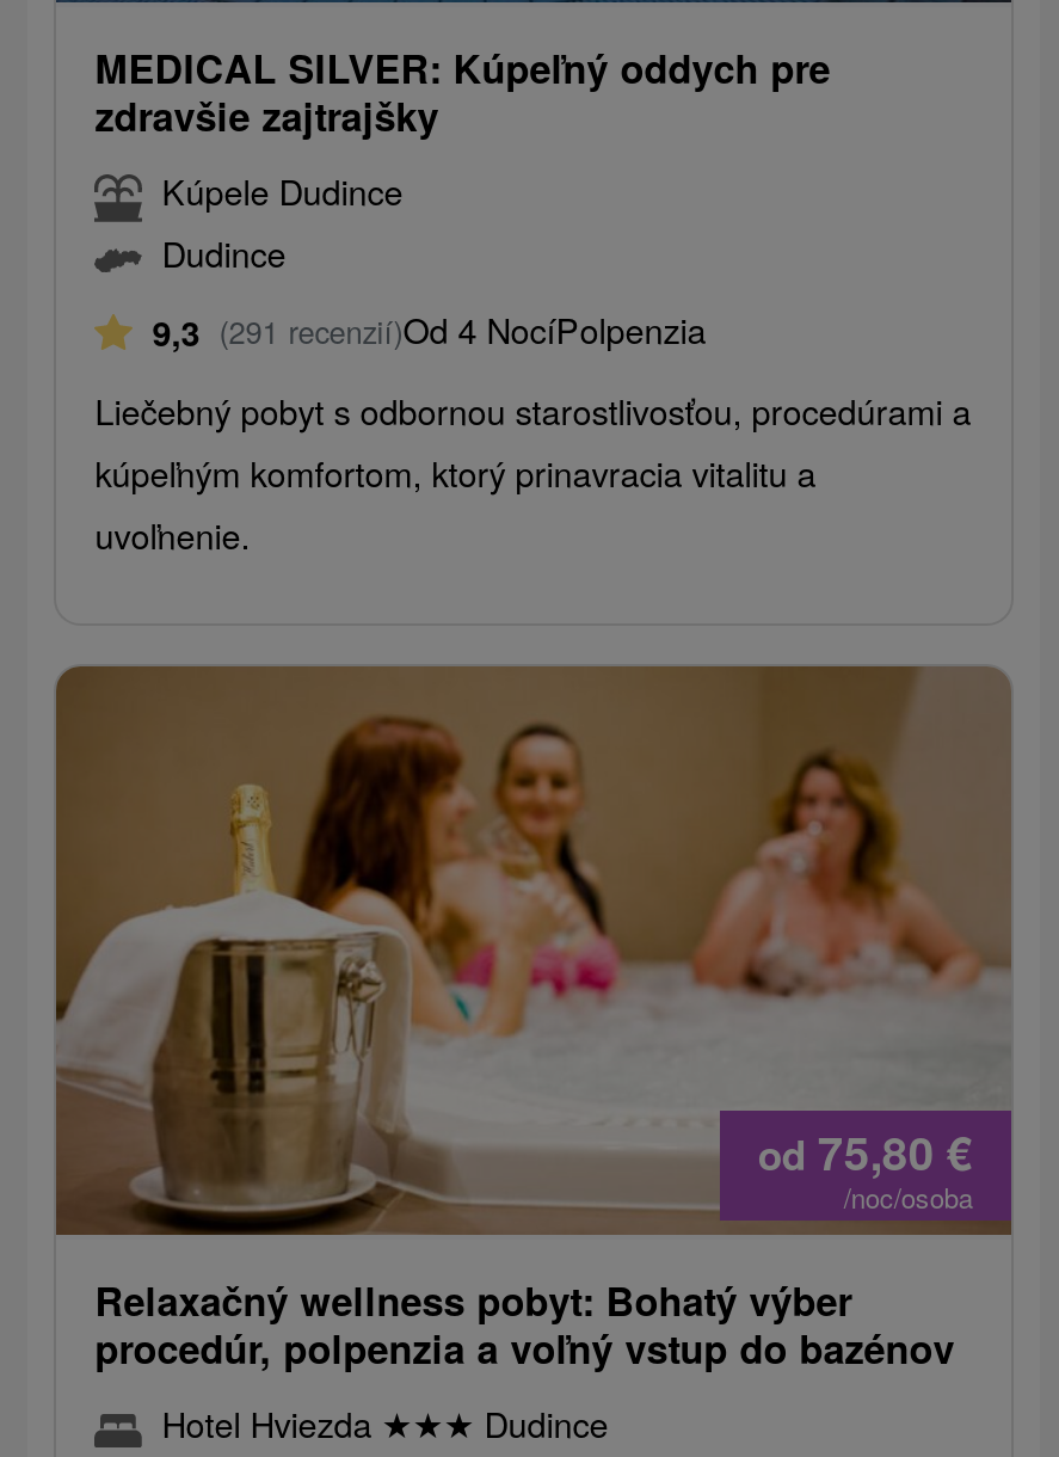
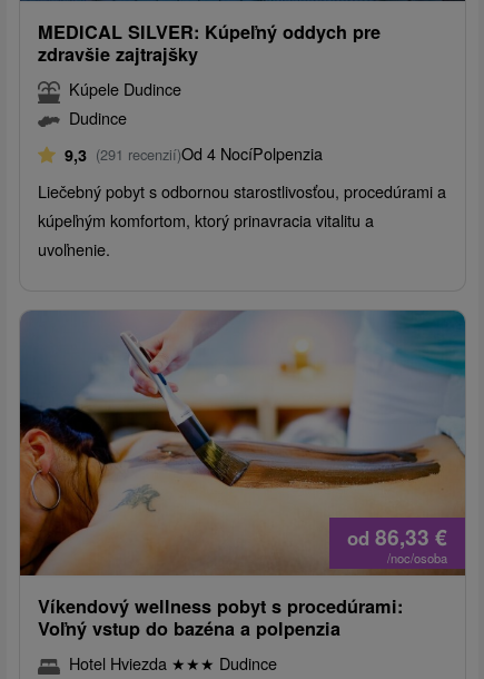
- [image]
- od 75,80 €
+ [image]
+ od 86,33 €

- Relaxačný wellness pobyt: Bohatý výber
- procedúr, polpenzia a voľný vstup do bazénov
+ Víkendový wellness pobyt s procedúrami:
+ Voľný vstup do bazéna a polpenzia
